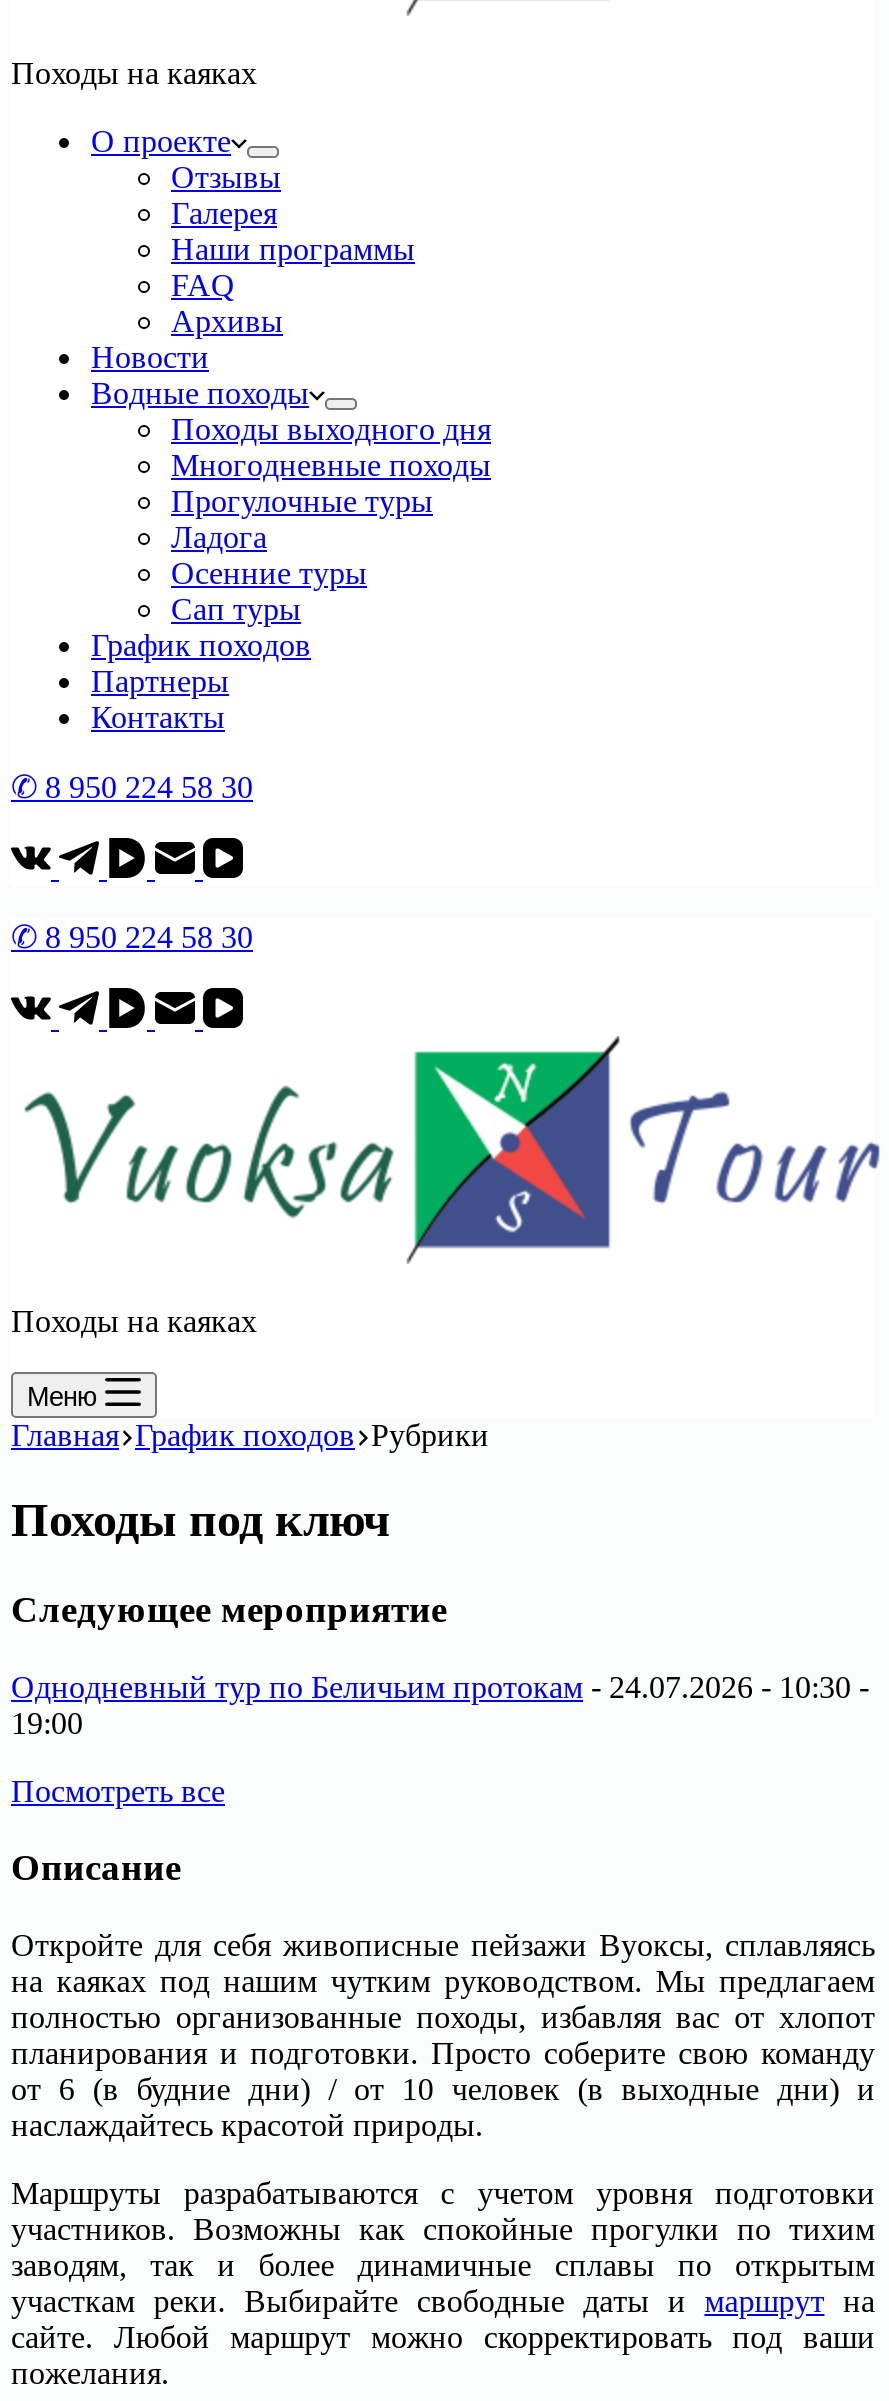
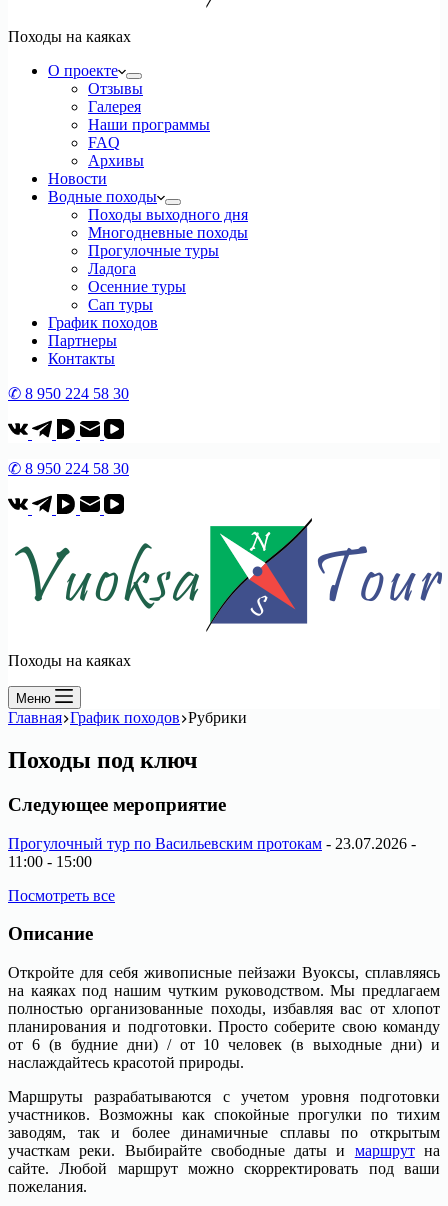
- Однодневный тур по Беличьим протокам - 24.07.2026 - 10:30 -
- 19:00
+ Прогулочный тур по Васильевским протокам - 23.07.2026 -
+ 11:00 - 15:00
